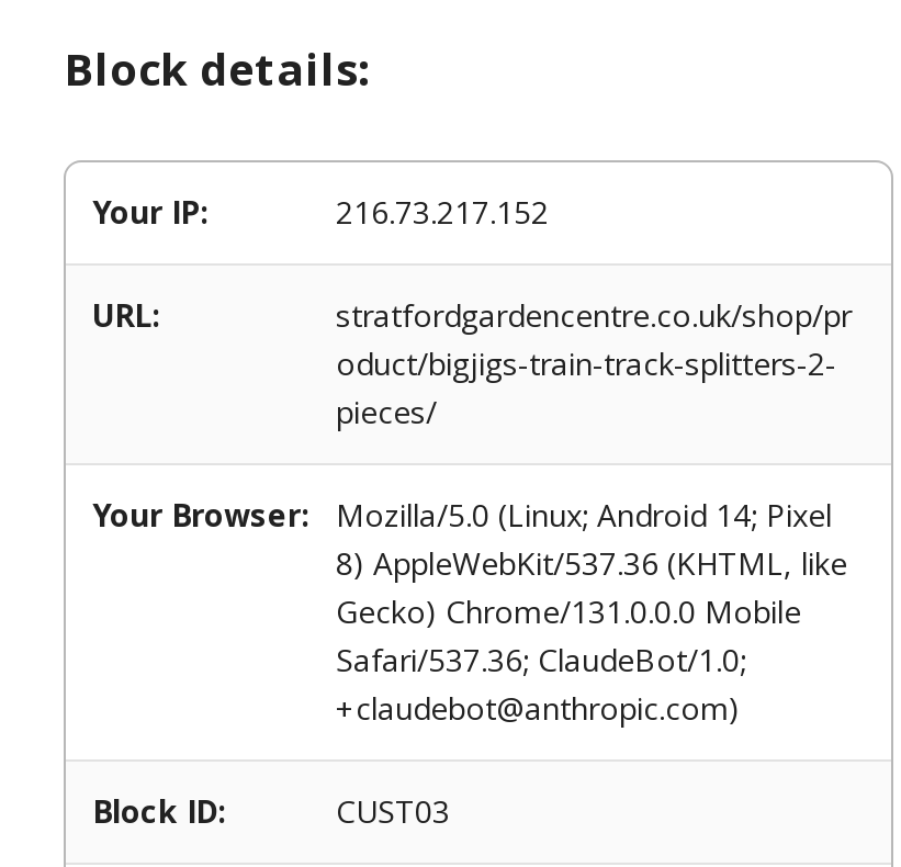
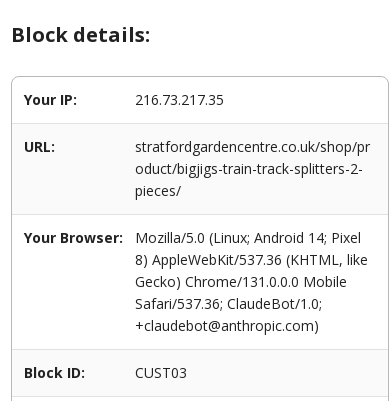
- 216.73.217.152
+ 216.73.217.35
